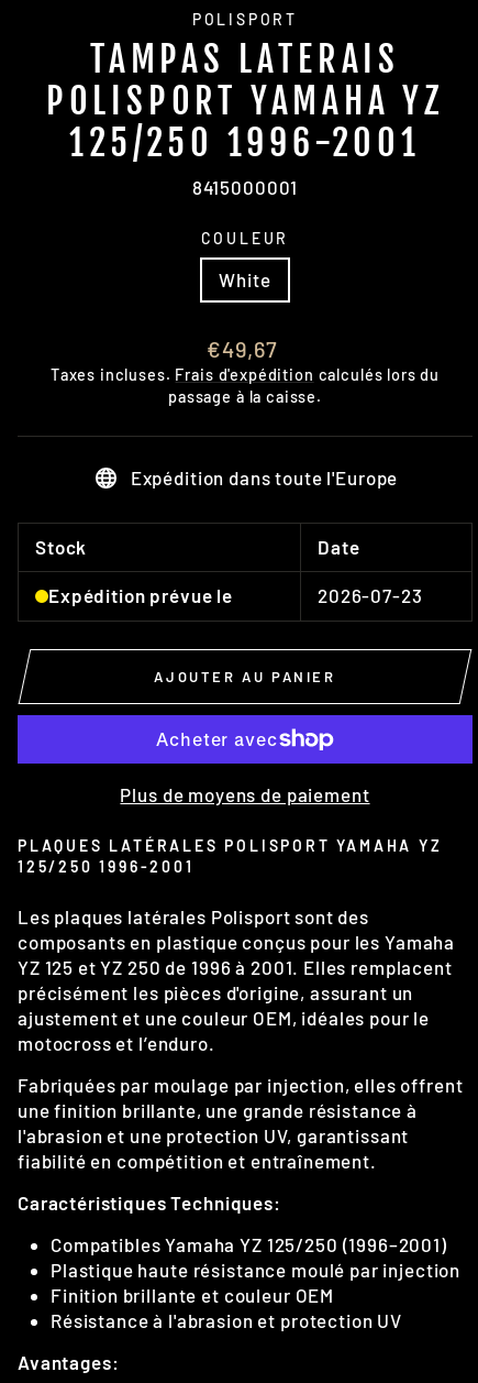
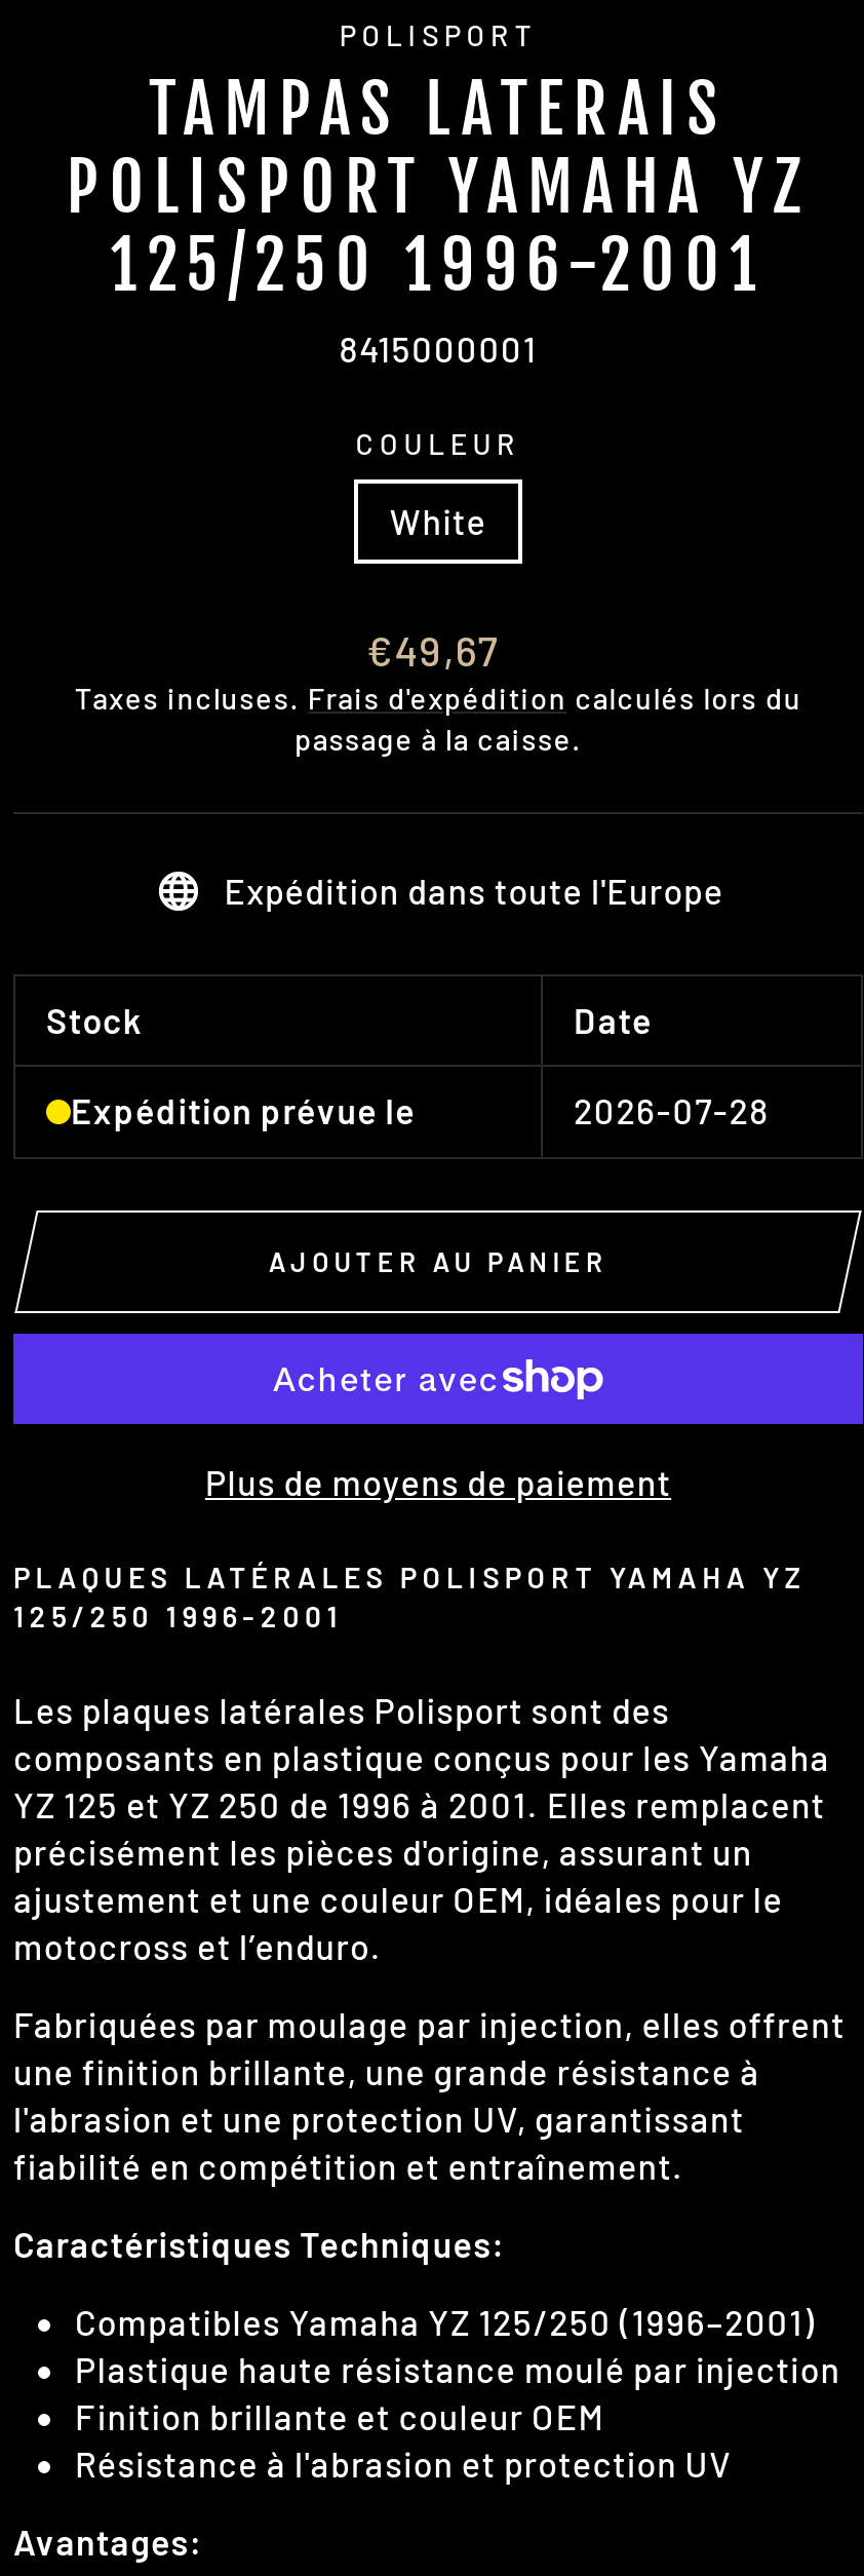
- 2026-07-23
+ 2026-07-28
